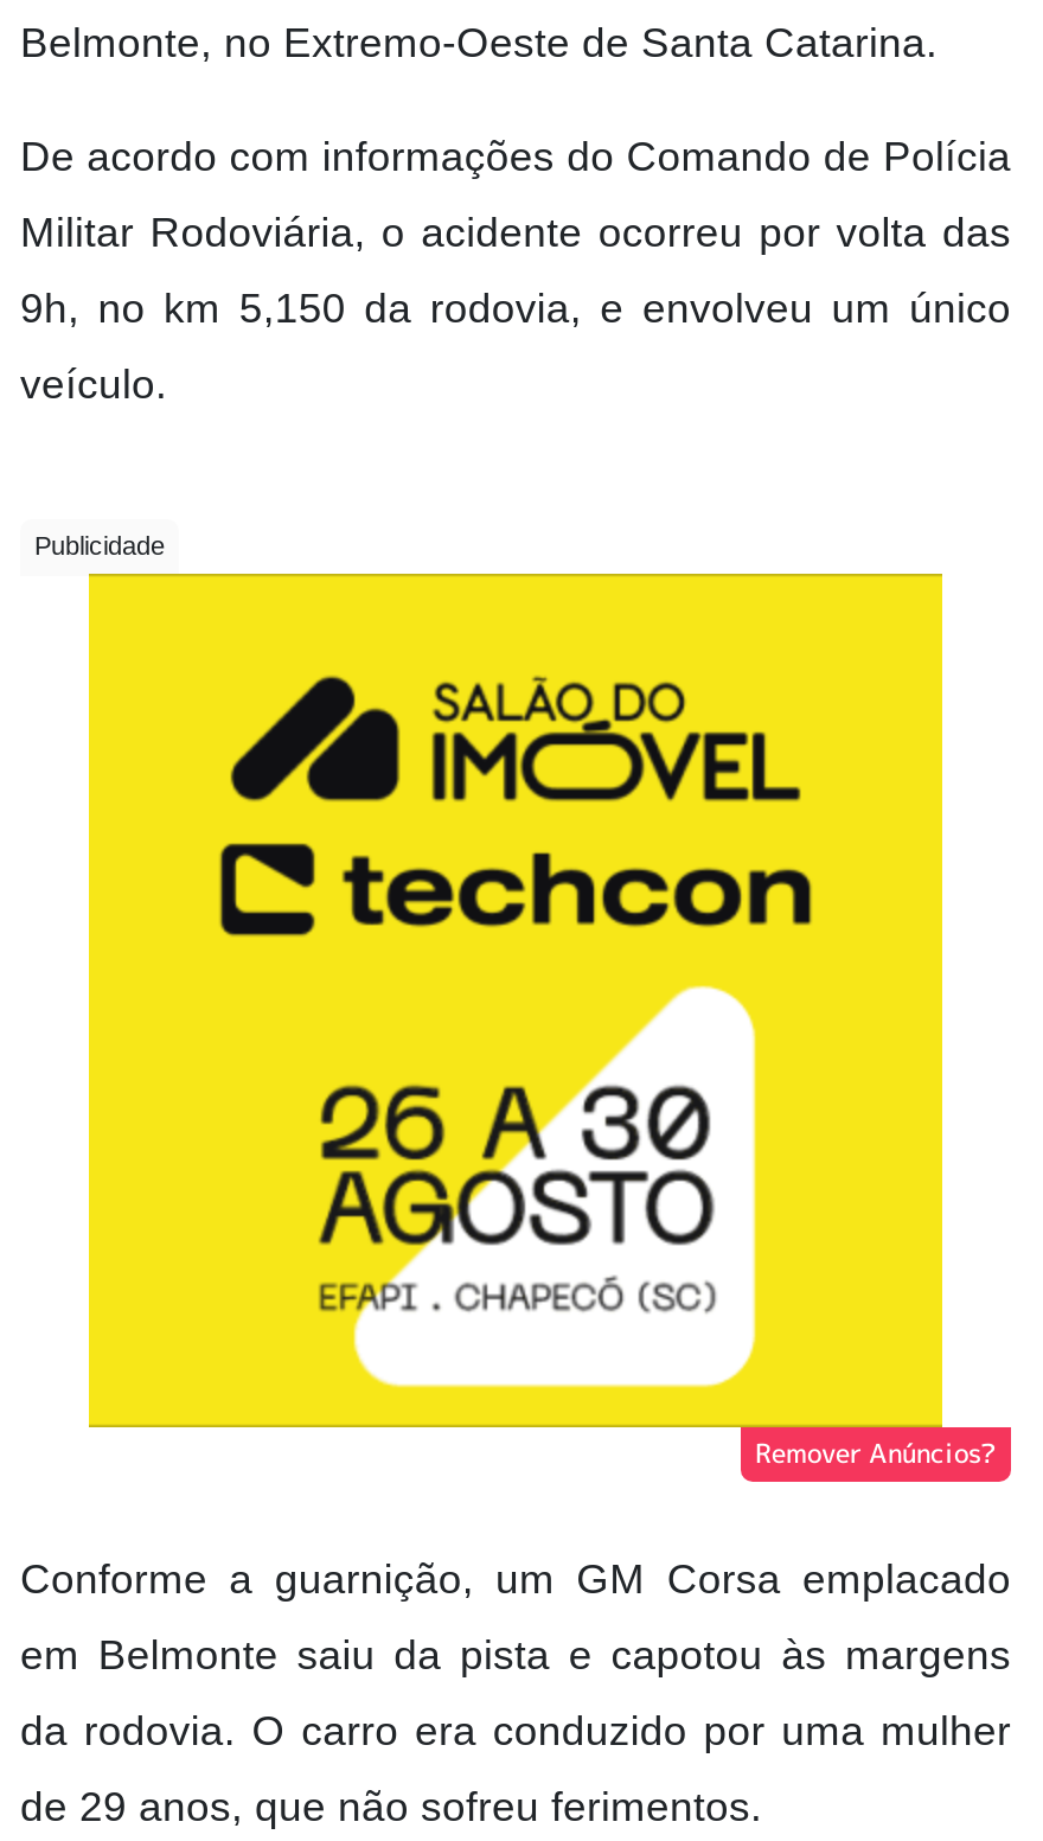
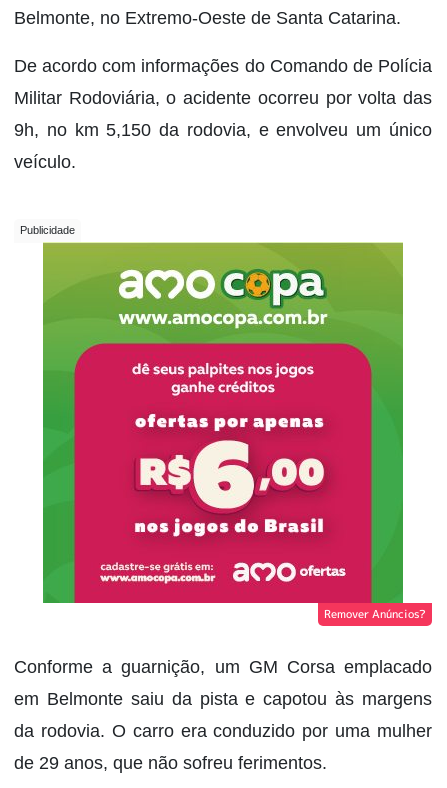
- [image]
+ [image]
